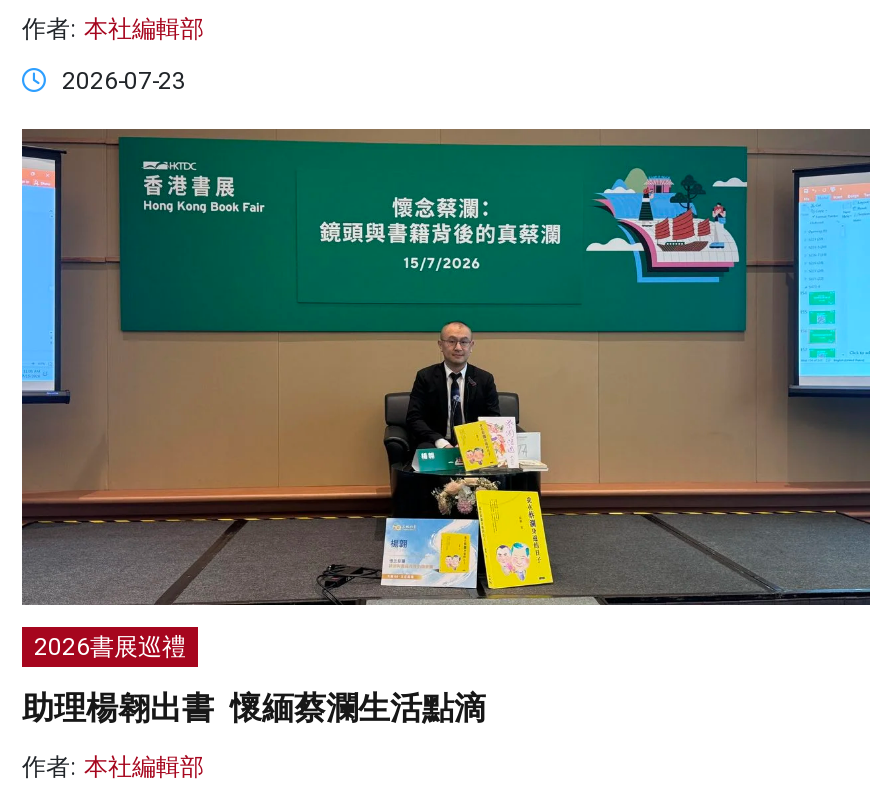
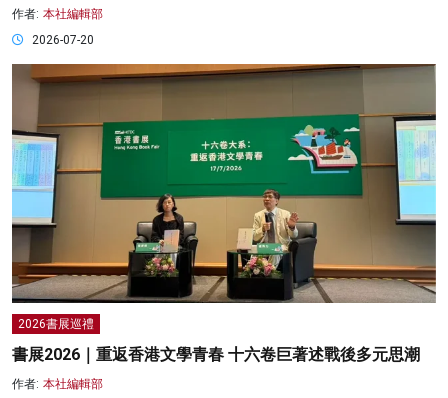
- 2026-07-23
+ 2026-07-20

- [image]
+ [image]

- 助理楊翱出書 懷緬蔡瀾生活點滴
+ 書展2026｜重返香港文學青春 十六卷巨著述戰後多元思潮
